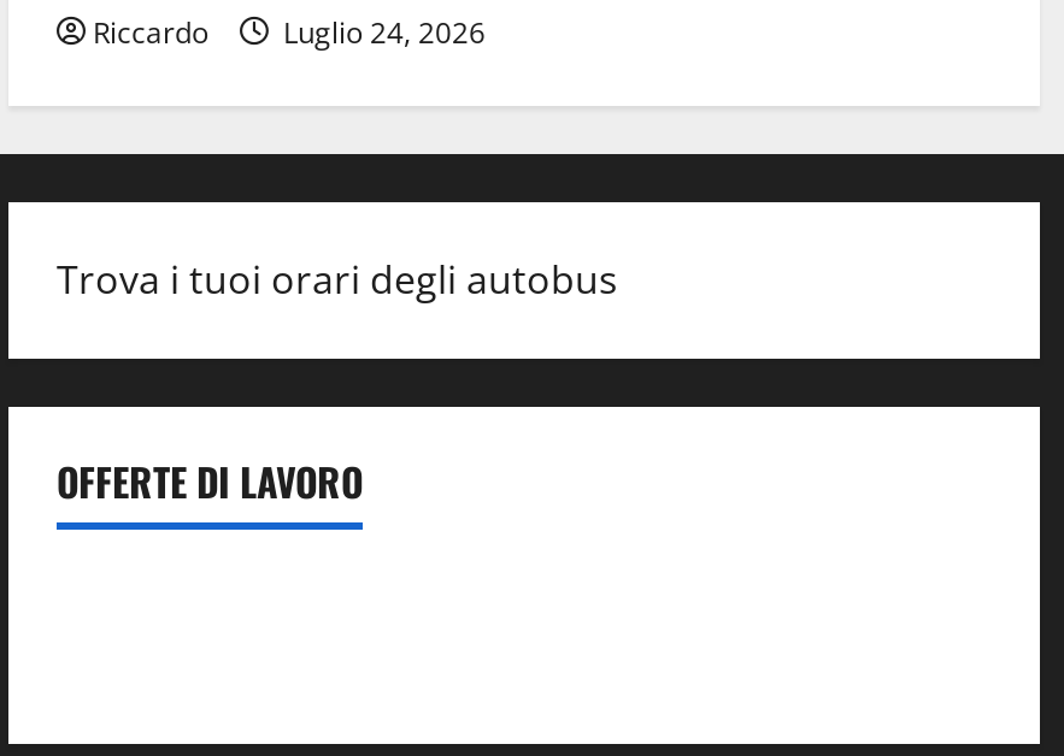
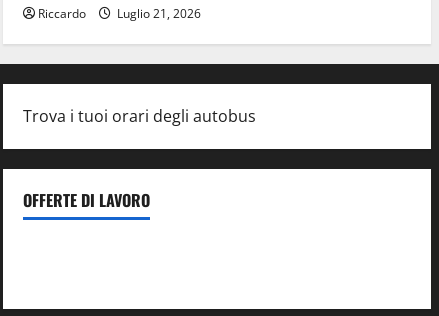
- Riccardo Luglio 24, 2026
+ Riccardo Luglio 21, 2026
